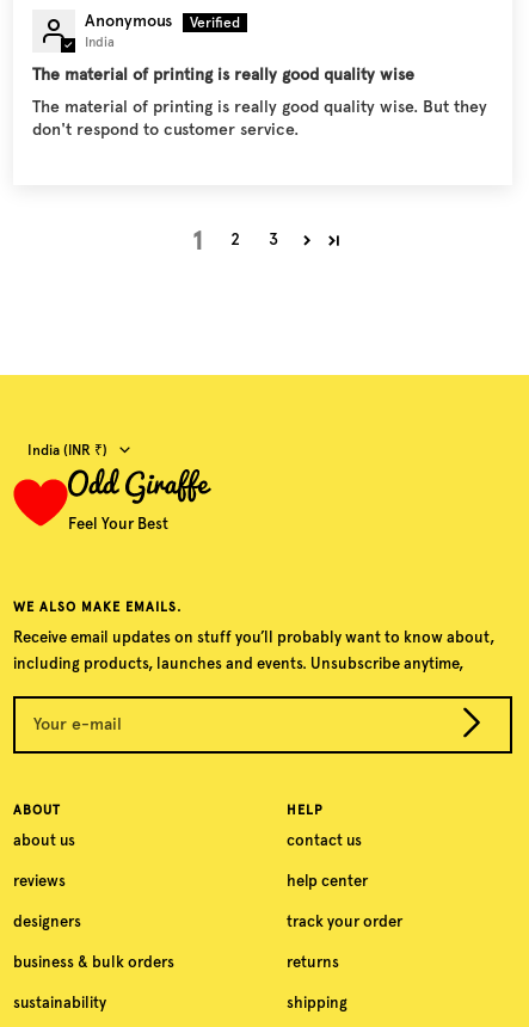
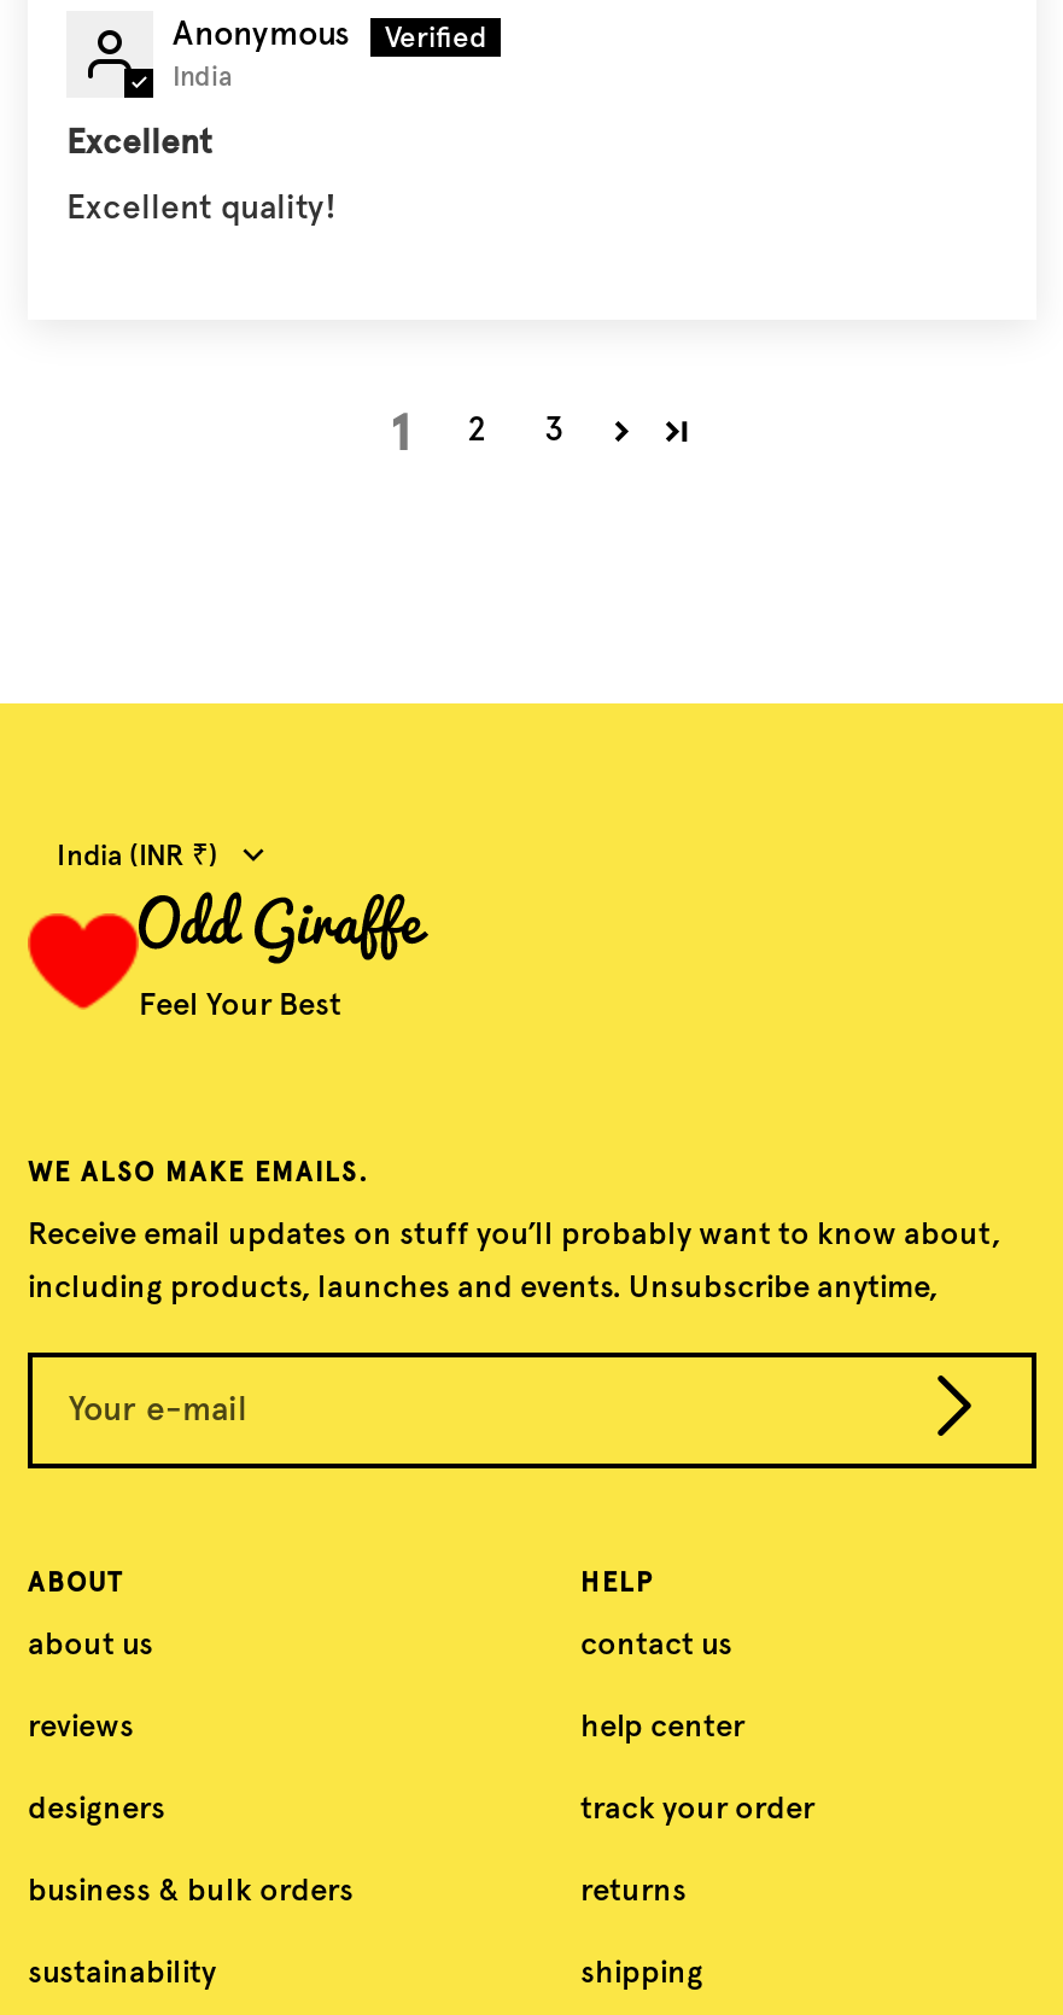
- The material of printing is really good quality wise
+ Excellent

- The material of printing is really good quality wise. But they
- don't respond to customer service.
+ Excellent quality!
